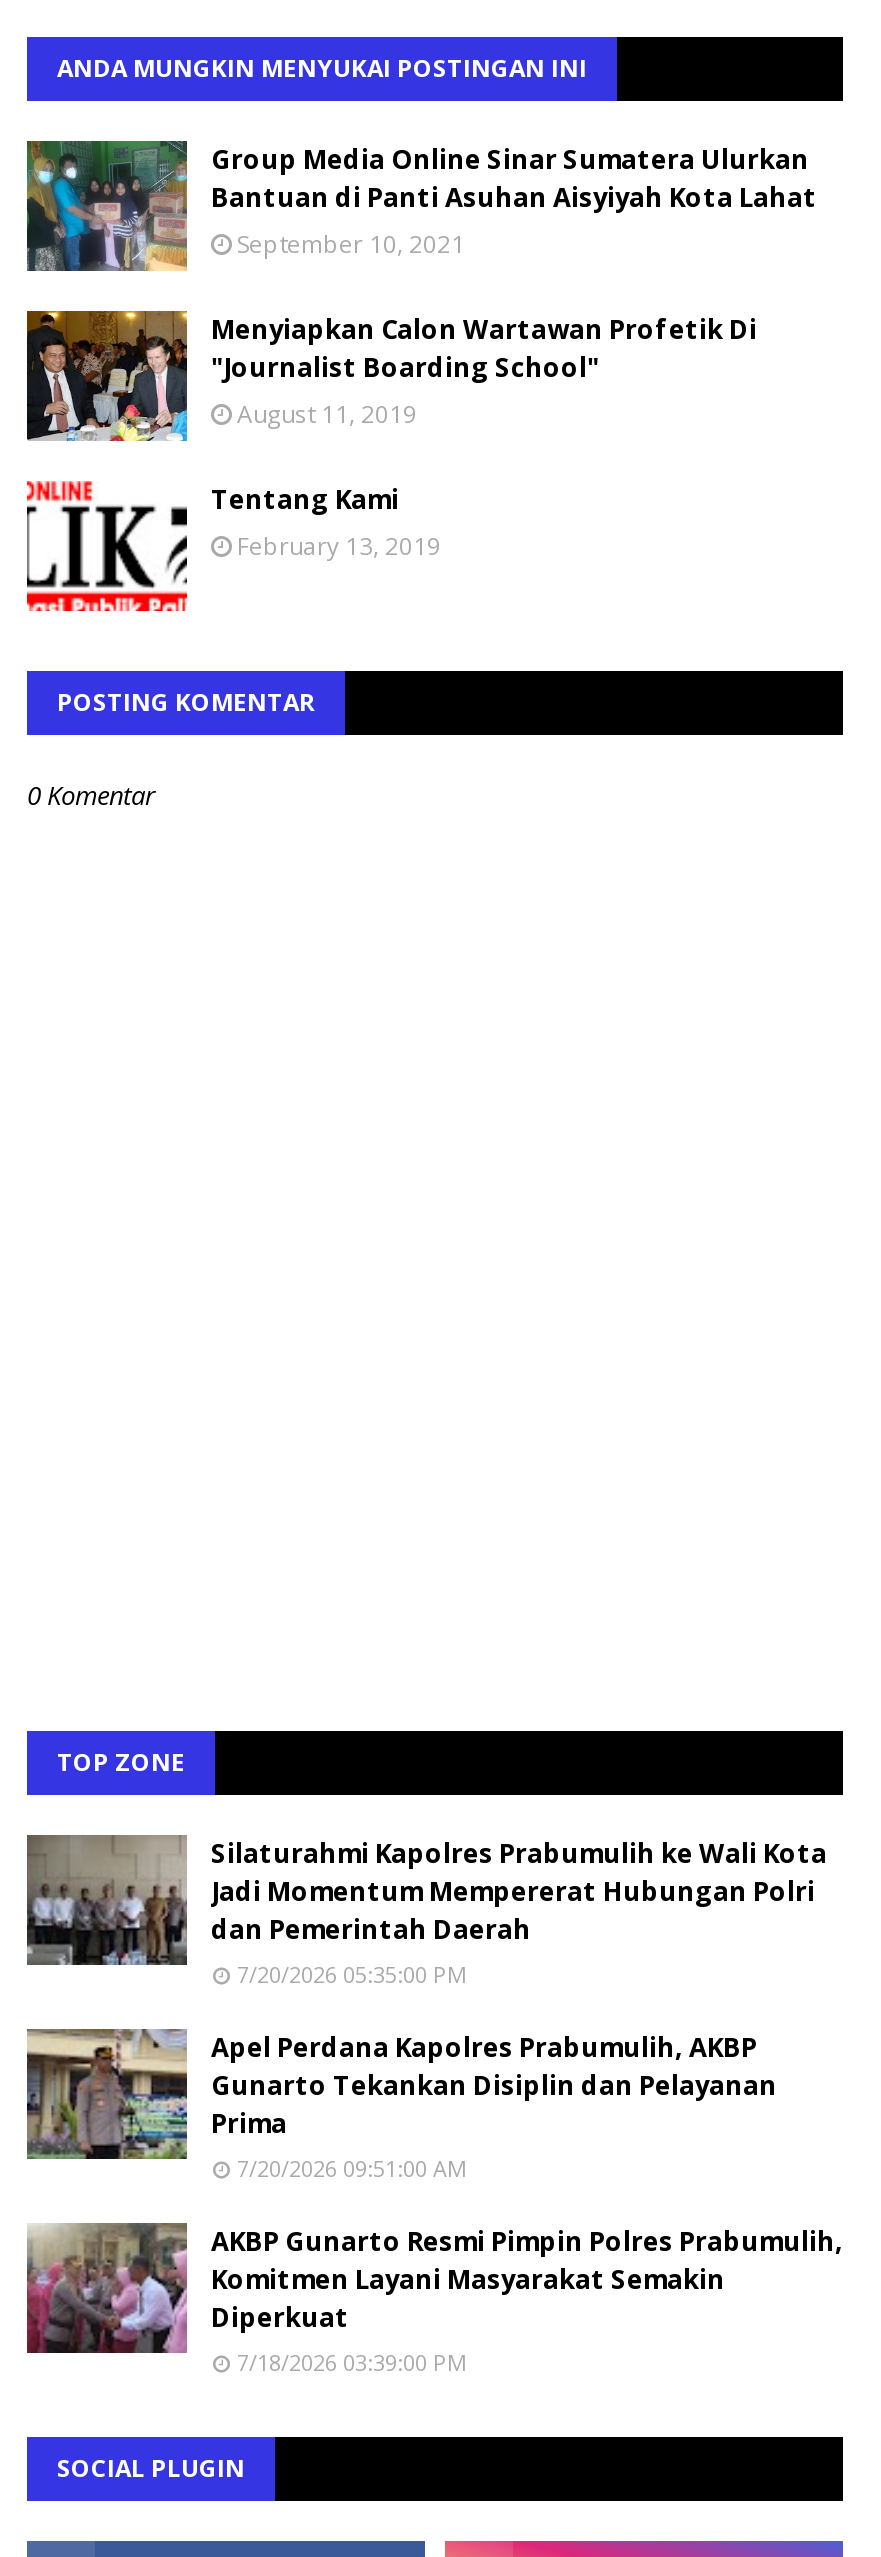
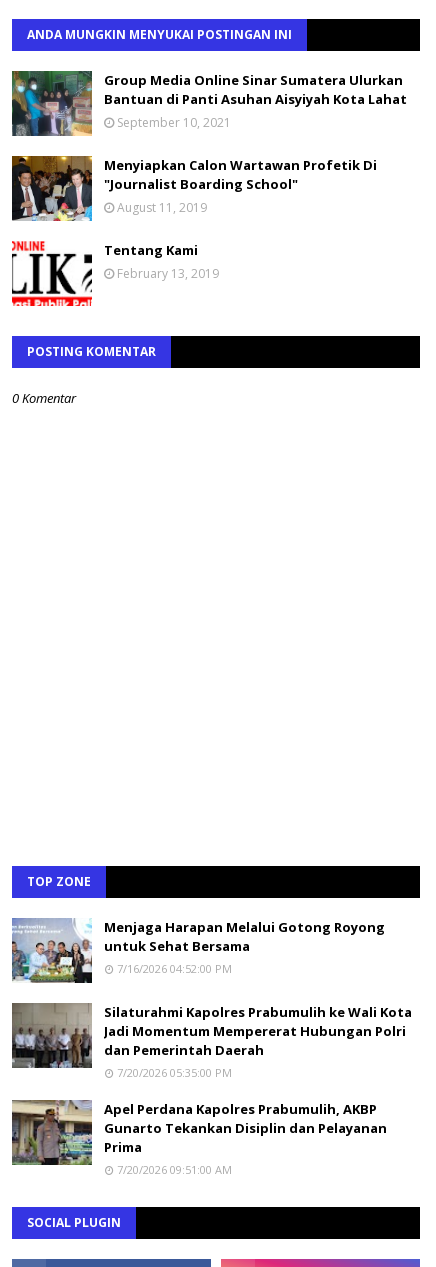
+ [image]
+ Menjaga Harapan Melalui Gotong Royong
+ untuk Sehat Bersama
+ 7/16/2026 04:52:00 PM

moved down: [image] | Silaturahmi Kapolres Prabumulih ke Wali Kota | Jadi Momentum Mempererat Hubungan Polri | ... | Prima | 7/20/2026 09:51:00 AM

- [image]
- AKBP Gunarto Resmi Pimpin Polres Prabumulih,
- Komitmen Layani Masyarakat Semakin
- Diperkuat
- 7/18/2026 03:39:00 PM
